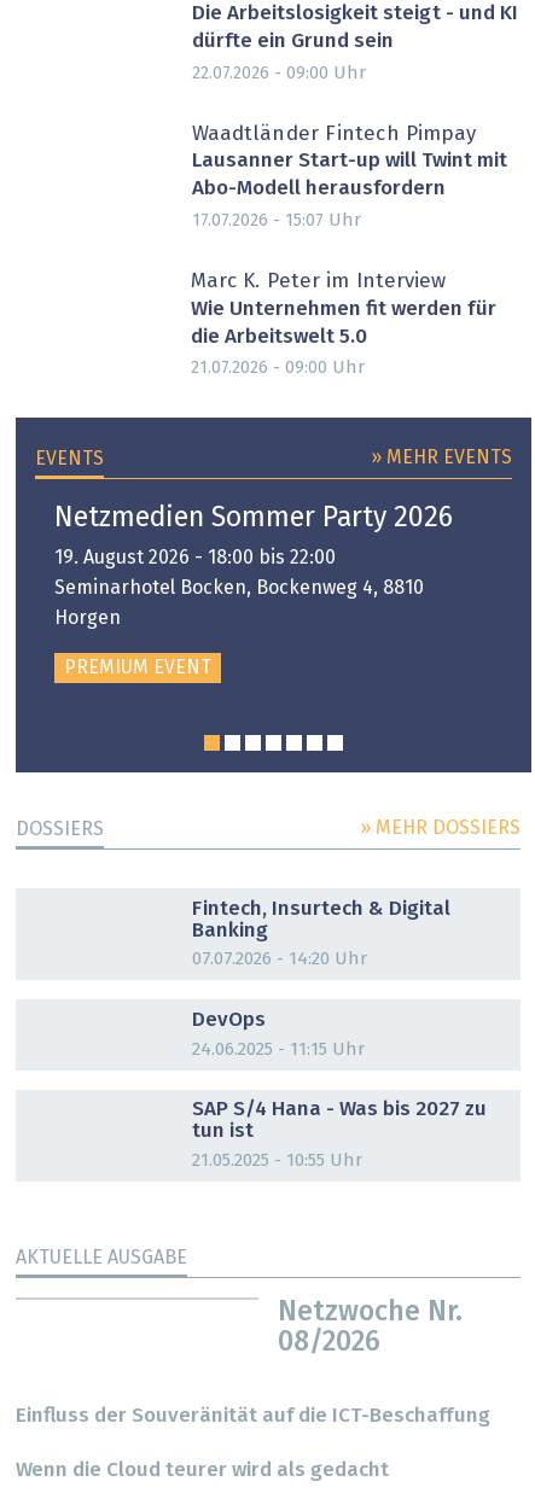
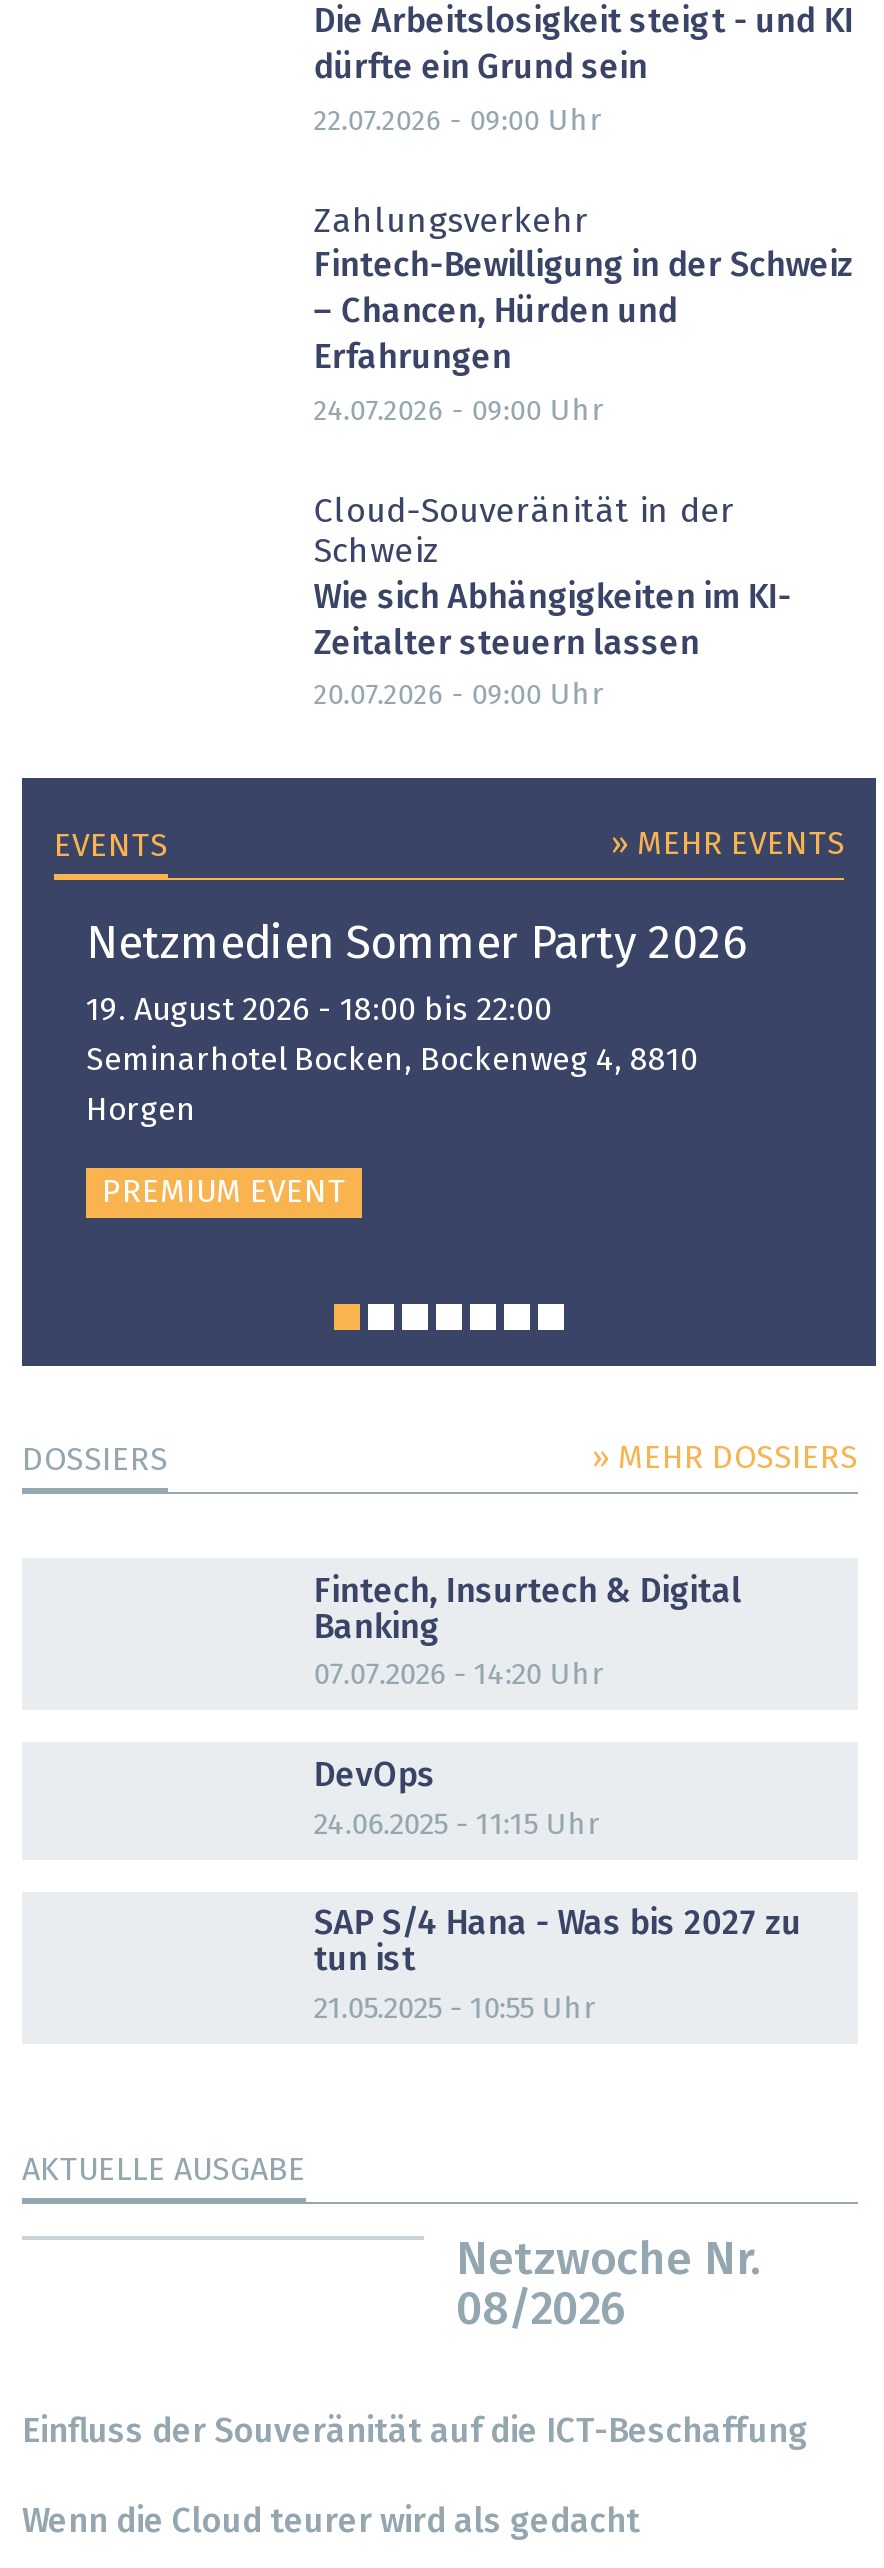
- Waadtländer Fintech Pimpay
- Lausanner Start-up will Twint mit
- Abo-Modell herausfordern
+ Zahlungsverkehr
+ Fintech-Bewilligung in der Schweiz
+ – Chancen, Hürden und
+ Erfahrungen

- 17.07.2026 - 15:07 Uhr
+ 24.07.2026 - 09:00 Uhr

- Marc K. Peter im Interview
- Wie Unternehmen fit werden für
- die Arbeitswelt 5.0
+ Cloud-Souveränität in der
+ Schweiz
+ Wie sich Abhängigkeiten im KI-
+ Zeitalter steuern lassen

- 21.07.2026 - 09:00 Uhr
+ 20.07.2026 - 09:00 Uhr
